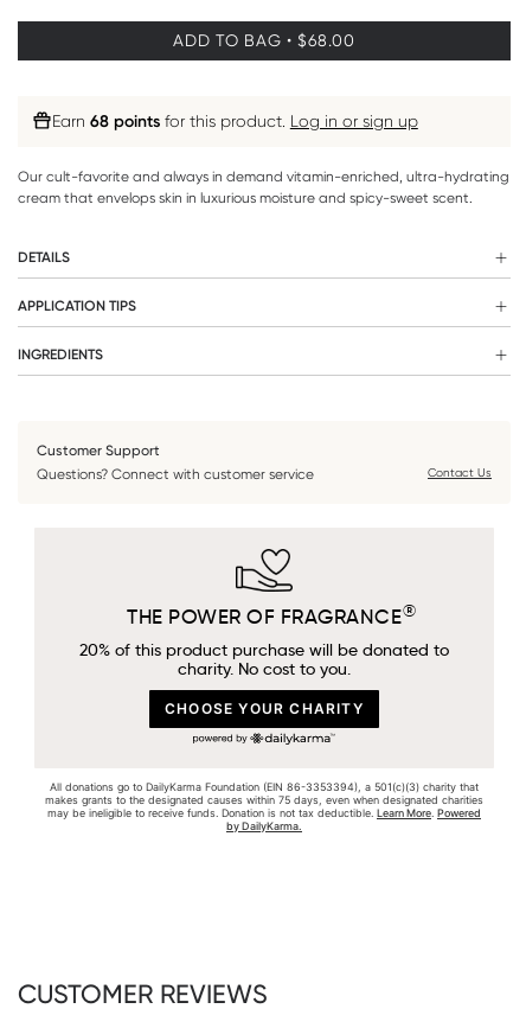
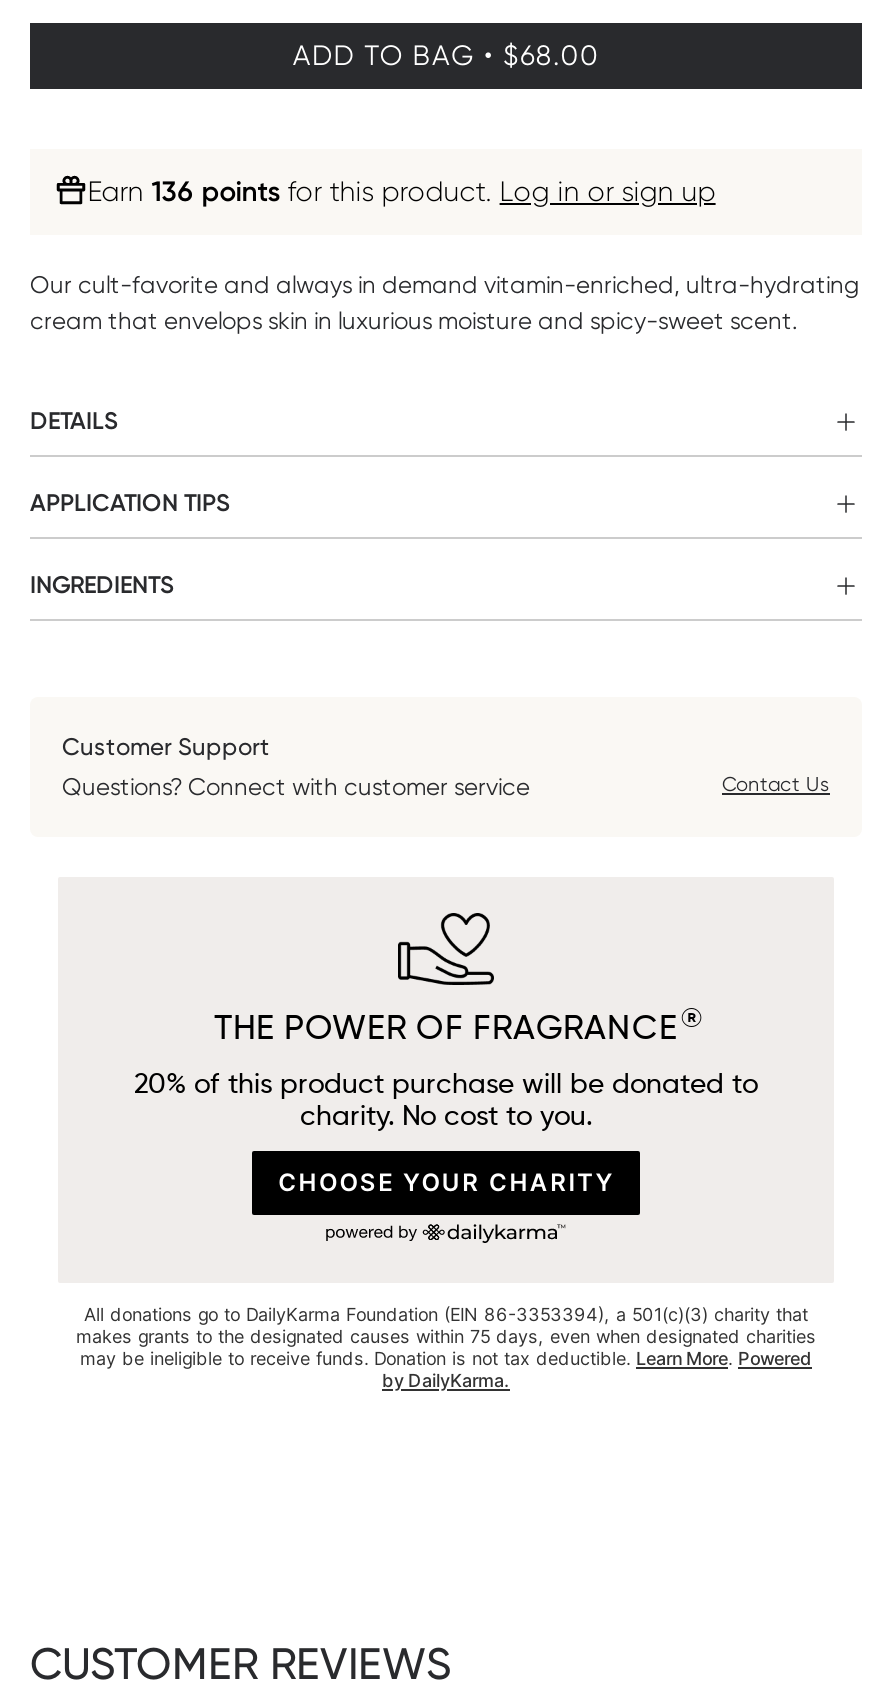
- Earn 68 points for this product. Log in or sign up
+ Earn 136 points for this product. Log in or sign up
